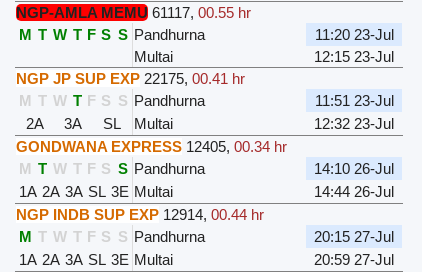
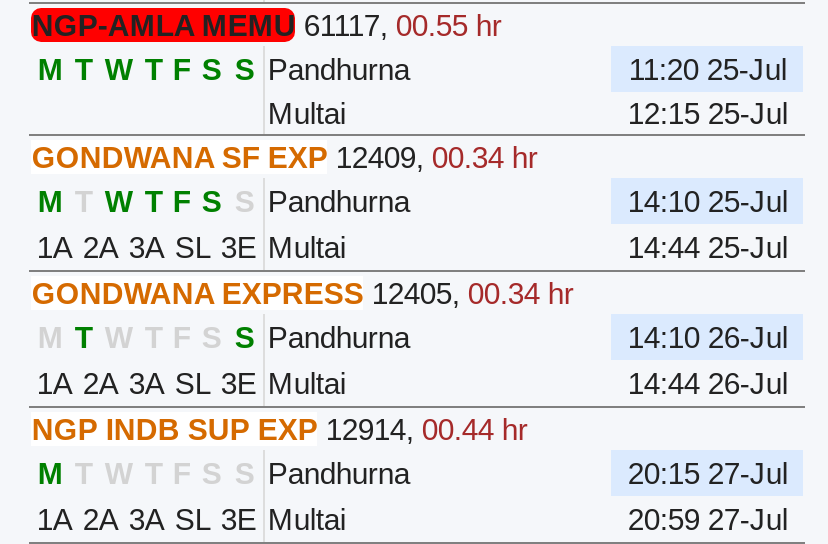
- 11:20 23-Jul
+ 11:20 25-Jul

- 12:15 23-Jul
- NGP JP SUP EXP 22175, 00.41 hr
+ 12:15 25-Jul
+ GONDWANA SF EXP 12409, 00.34 hr

- 11:51 23-Jul
- 2A
- 3A
- SL
- Multai
- 12:32 23-Jul
+ 14:10 25-Jul
+ 1A 2A 3A SL 3E Multai
+ 14:44 25-Jul
